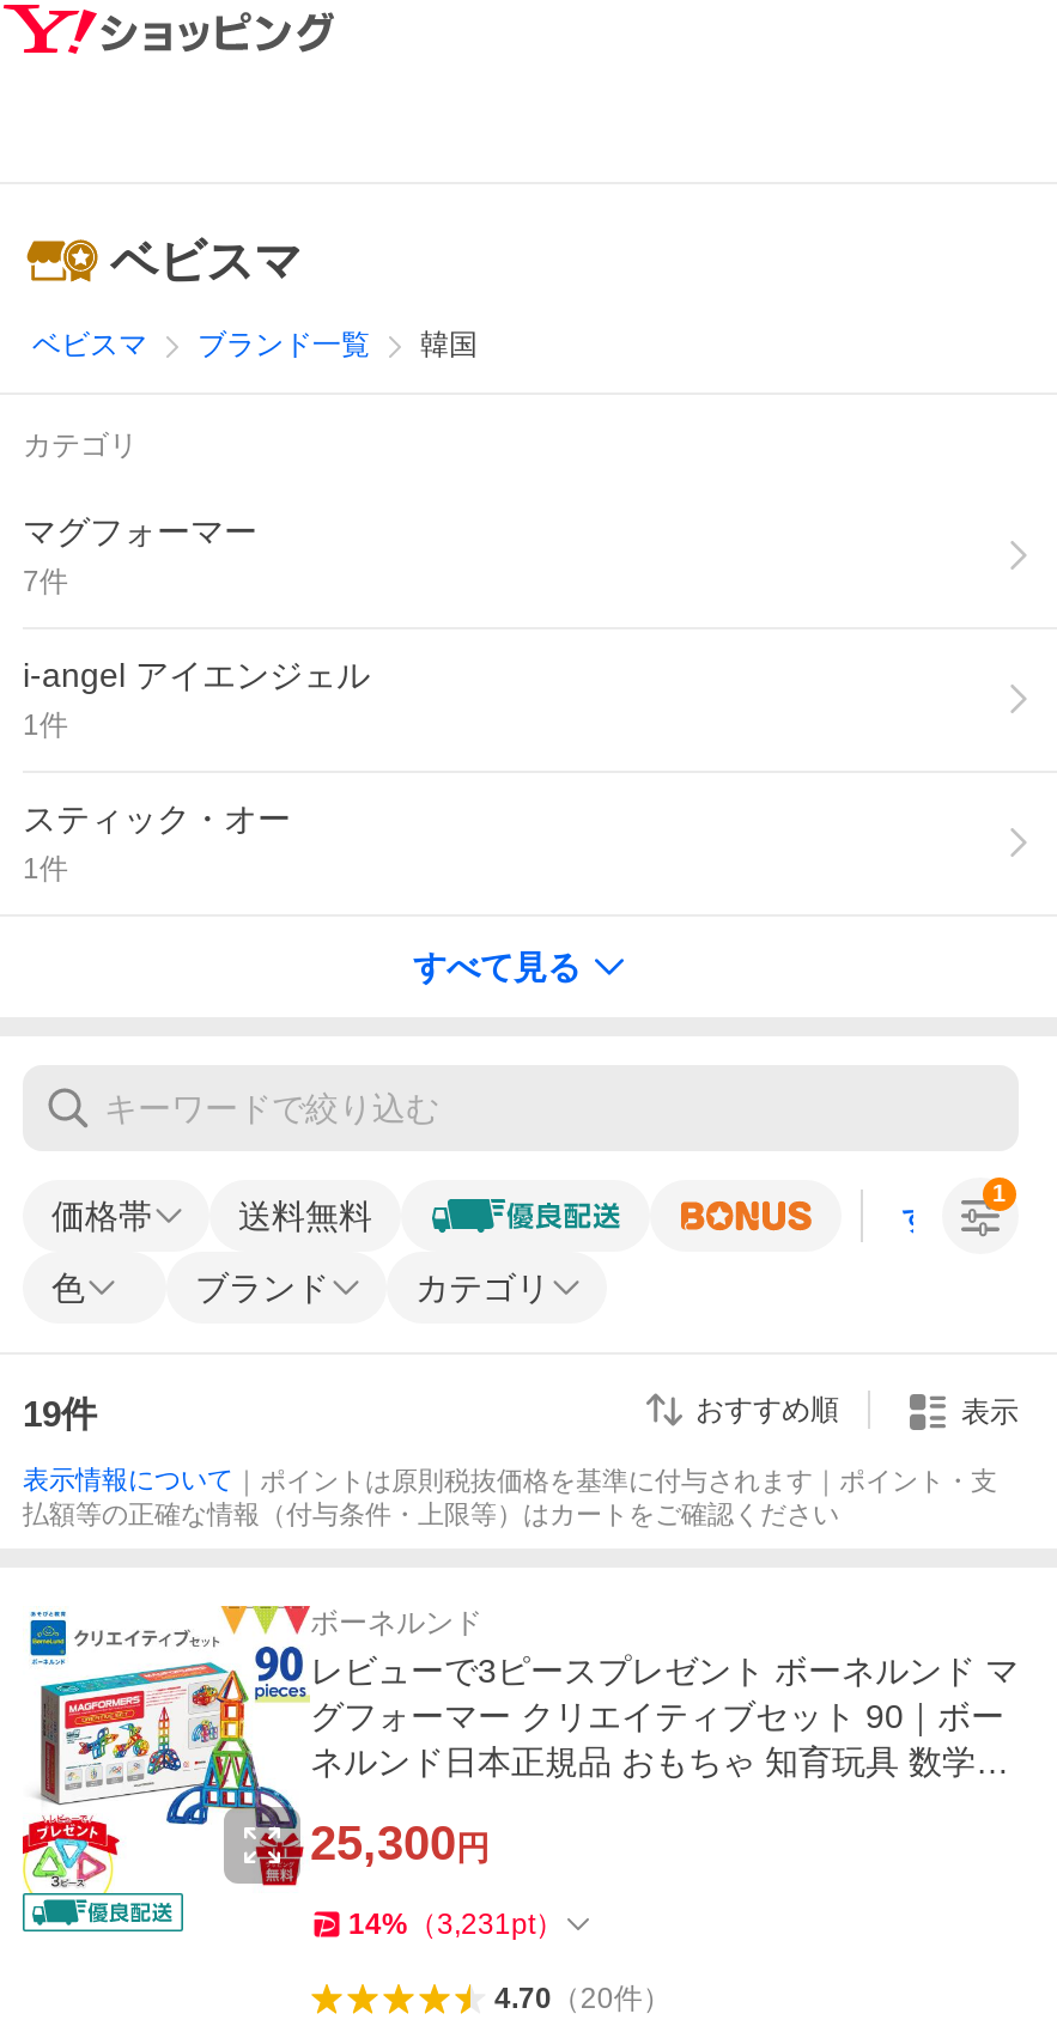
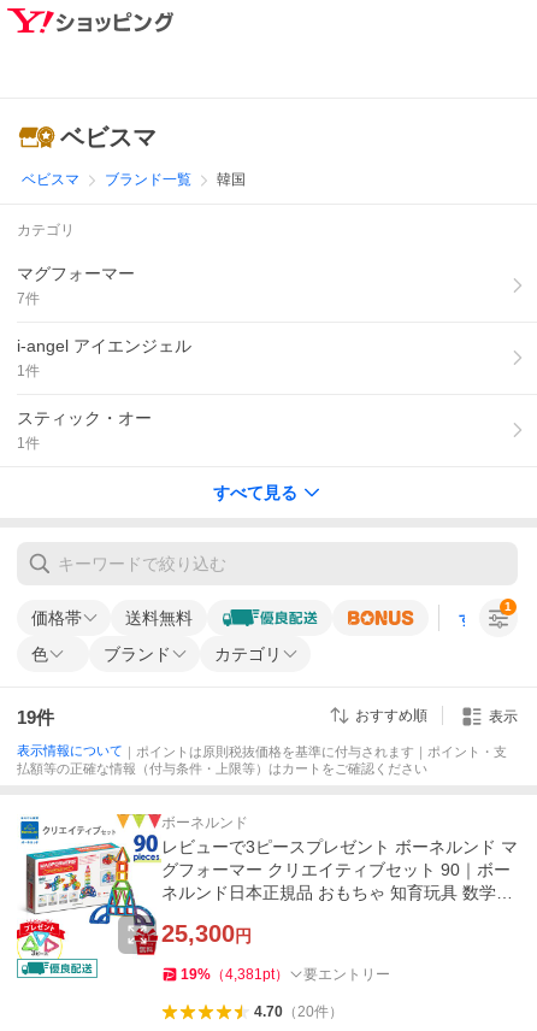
- 14%（3,231pt）
+ 19%（4,381pt）
+ 要エントリー
